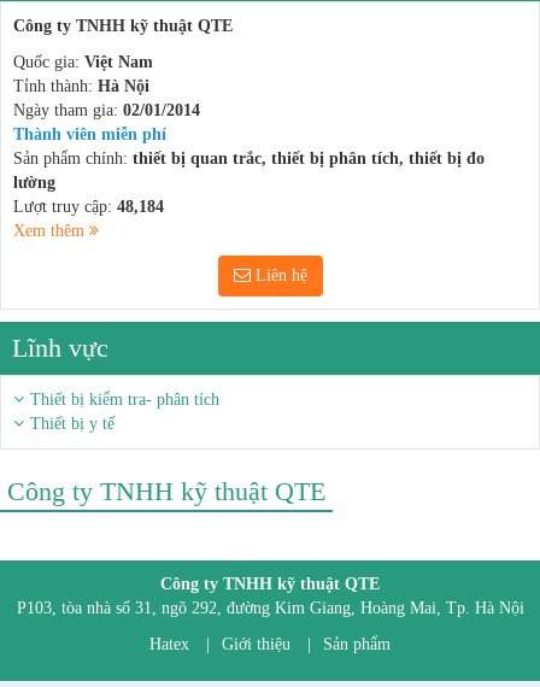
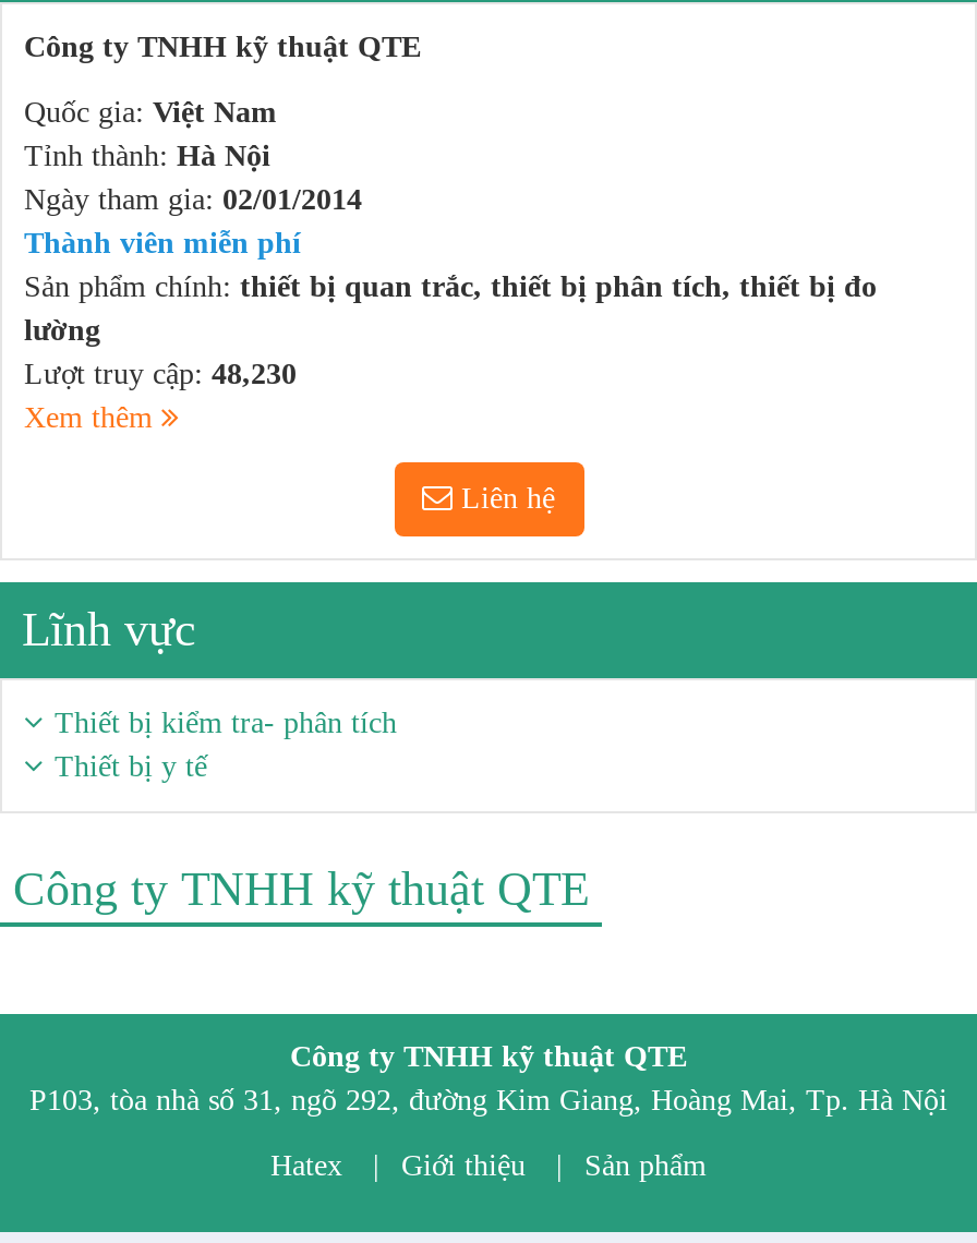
- Lượt truy cập: 48,184
+ Lượt truy cập: 48,230
